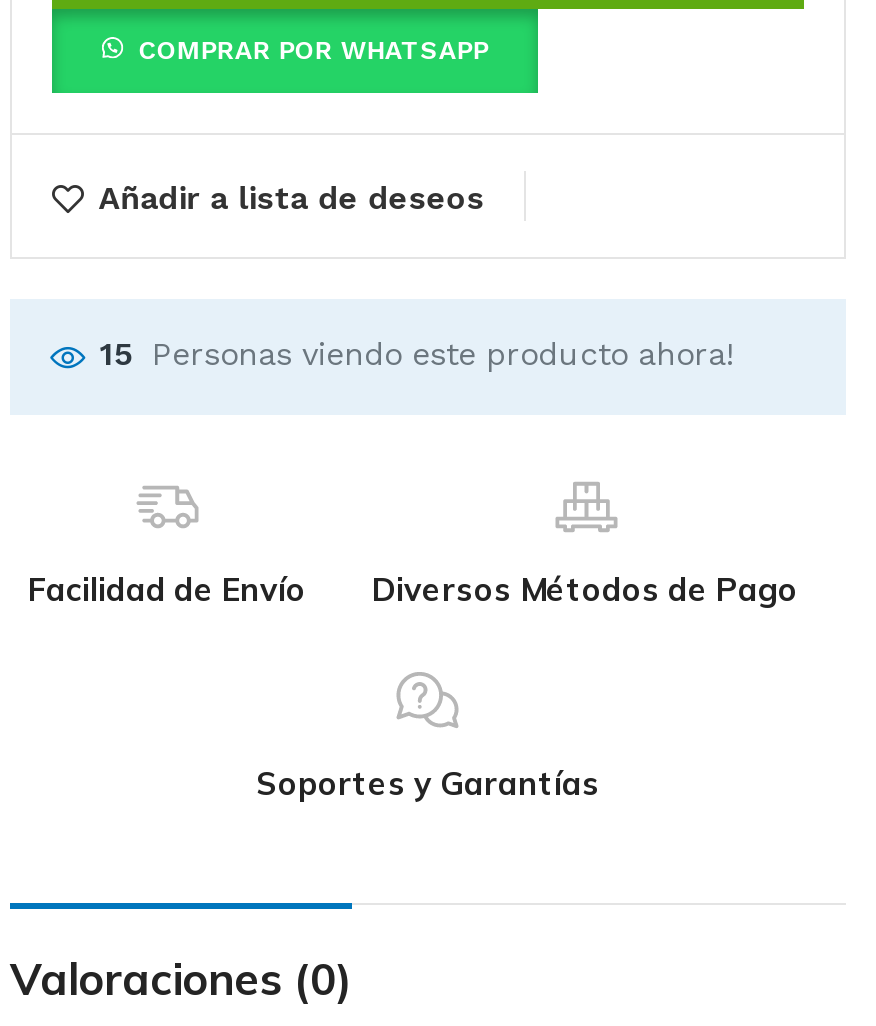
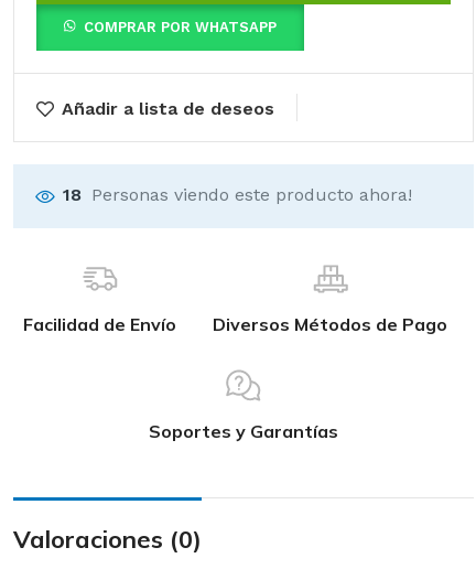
- 15 Personas viendo este producto ahora!
+ 18 Personas viendo este producto ahora!
